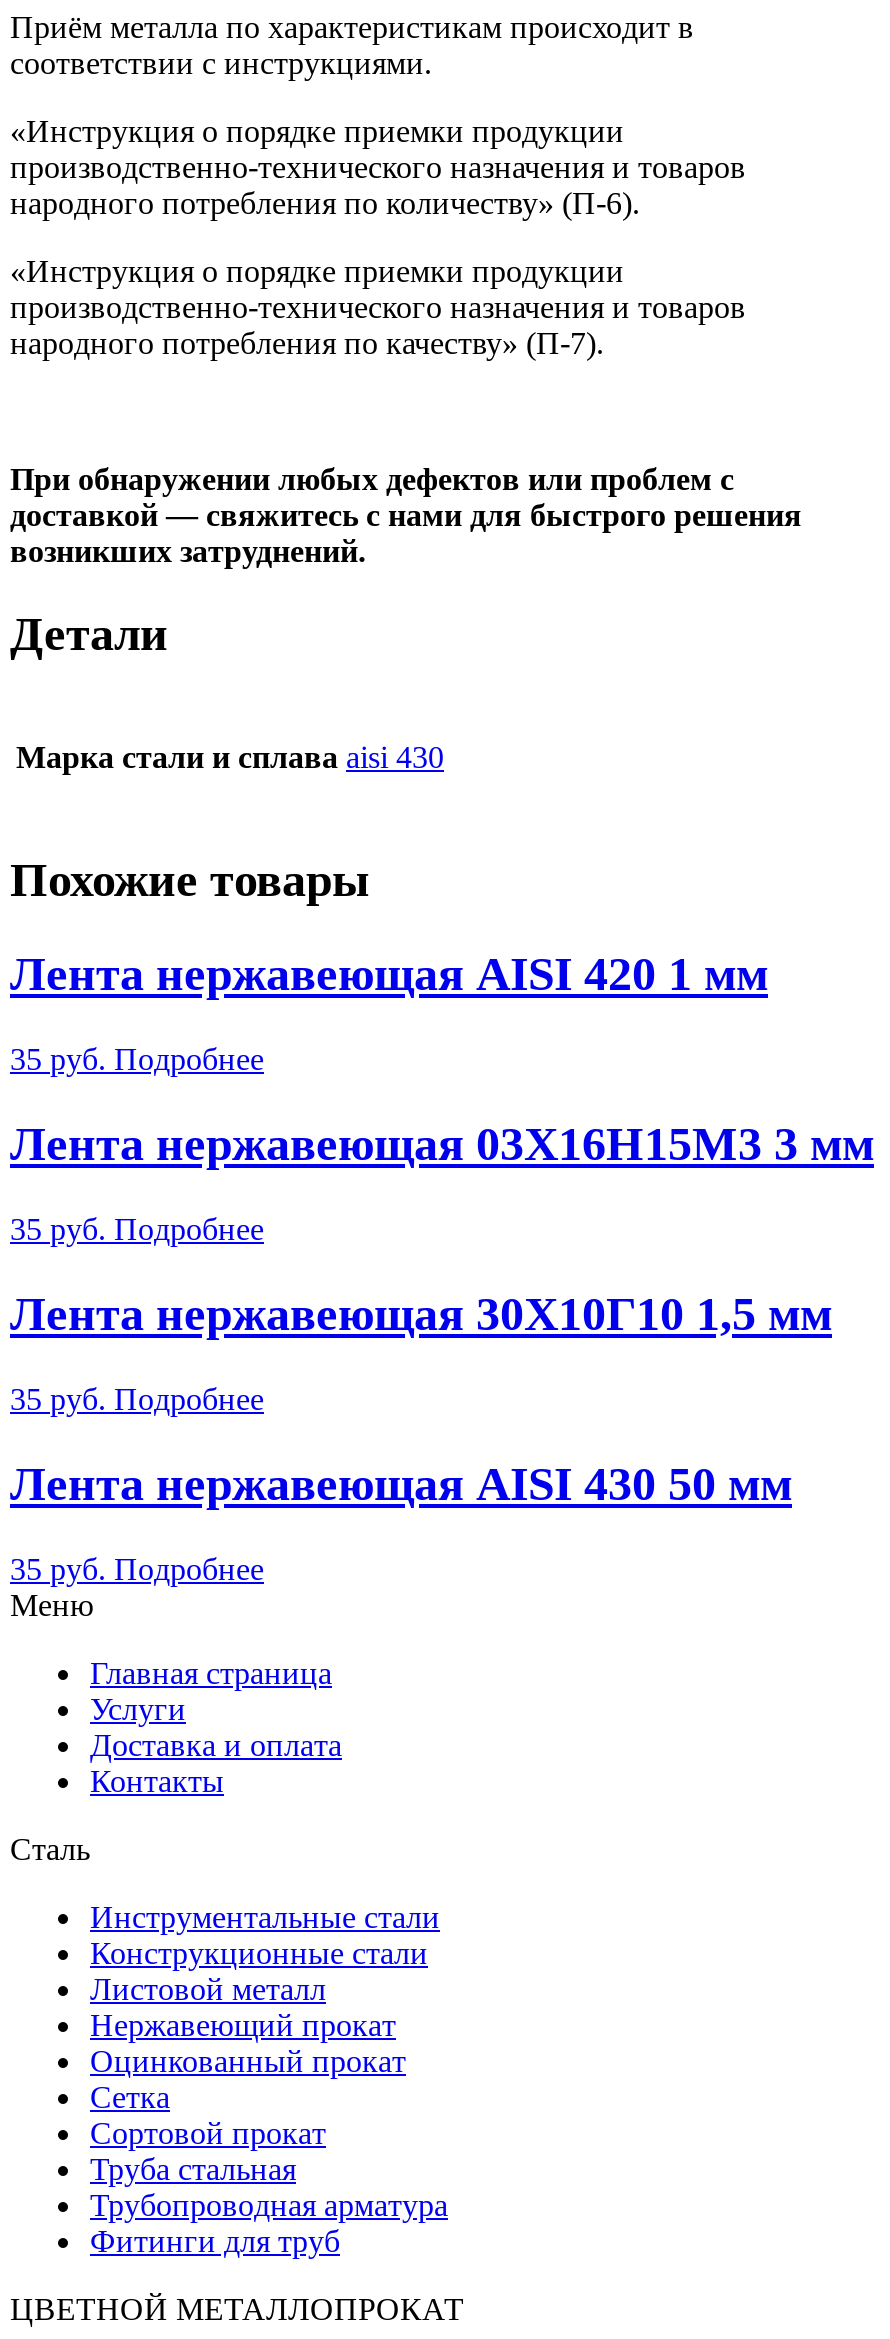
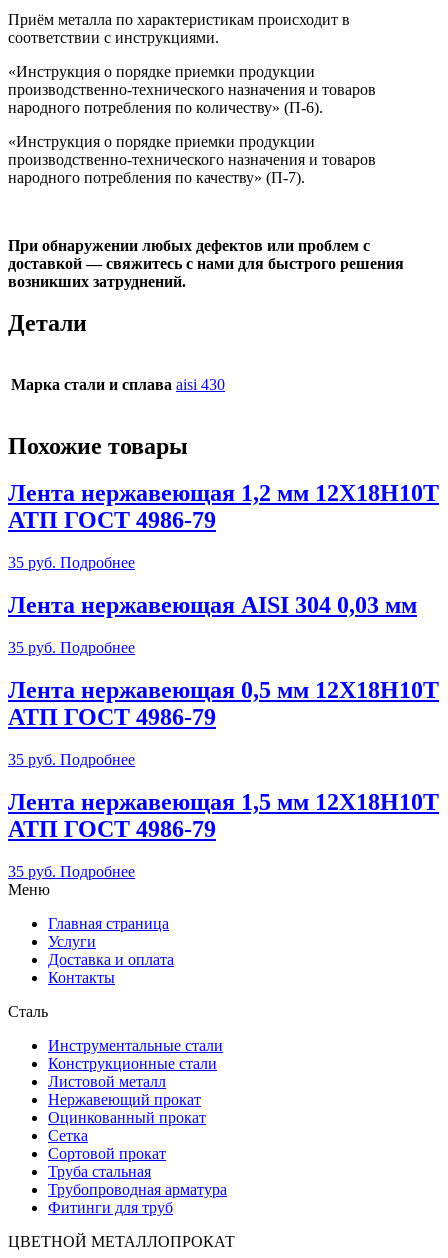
- Лента нержавеющая AISI 420 1 мм
+ Лента нержавеющая 1,2 мм 12Х18Н10Т
+ АТП ГОСТ 4986-79

- Лента нержавеющая 03Х16Н15М3 3 мм
+ Лента нержавеющая AISI 304 0,03 мм

- Лента нержавеющая 30Х10Г10 1,5 мм
+ Лента нержавеющая 0,5 мм 12Х18Н10Т
+ АТП ГОСТ 4986-79

- Лента нержавеющая AISI 430 50 мм
+ Лента нержавеющая 1,5 мм 12Х18Н10Т
+ АТП ГОСТ 4986-79
